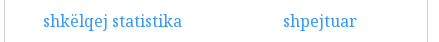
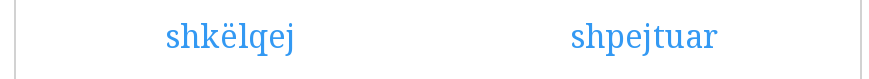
- shkëlqej statistika
+ shkëlqej
